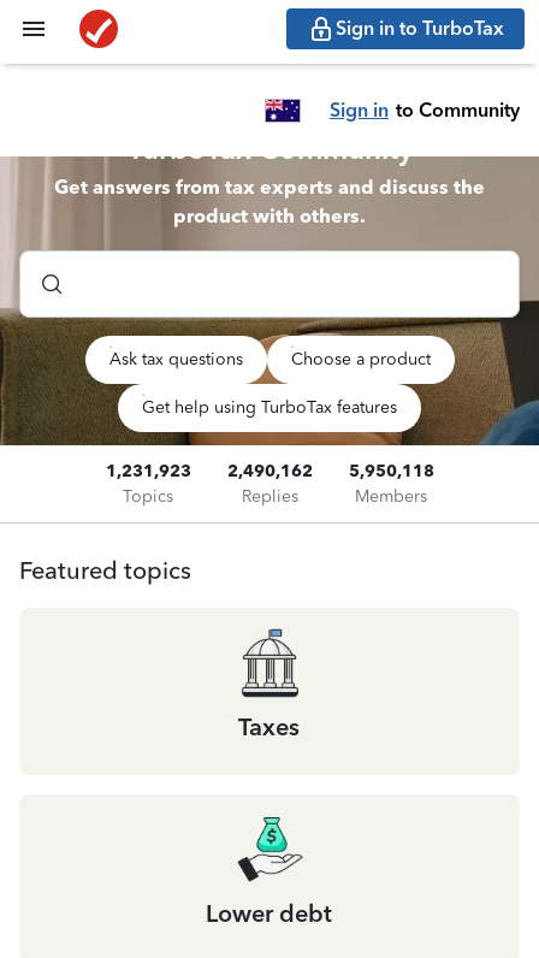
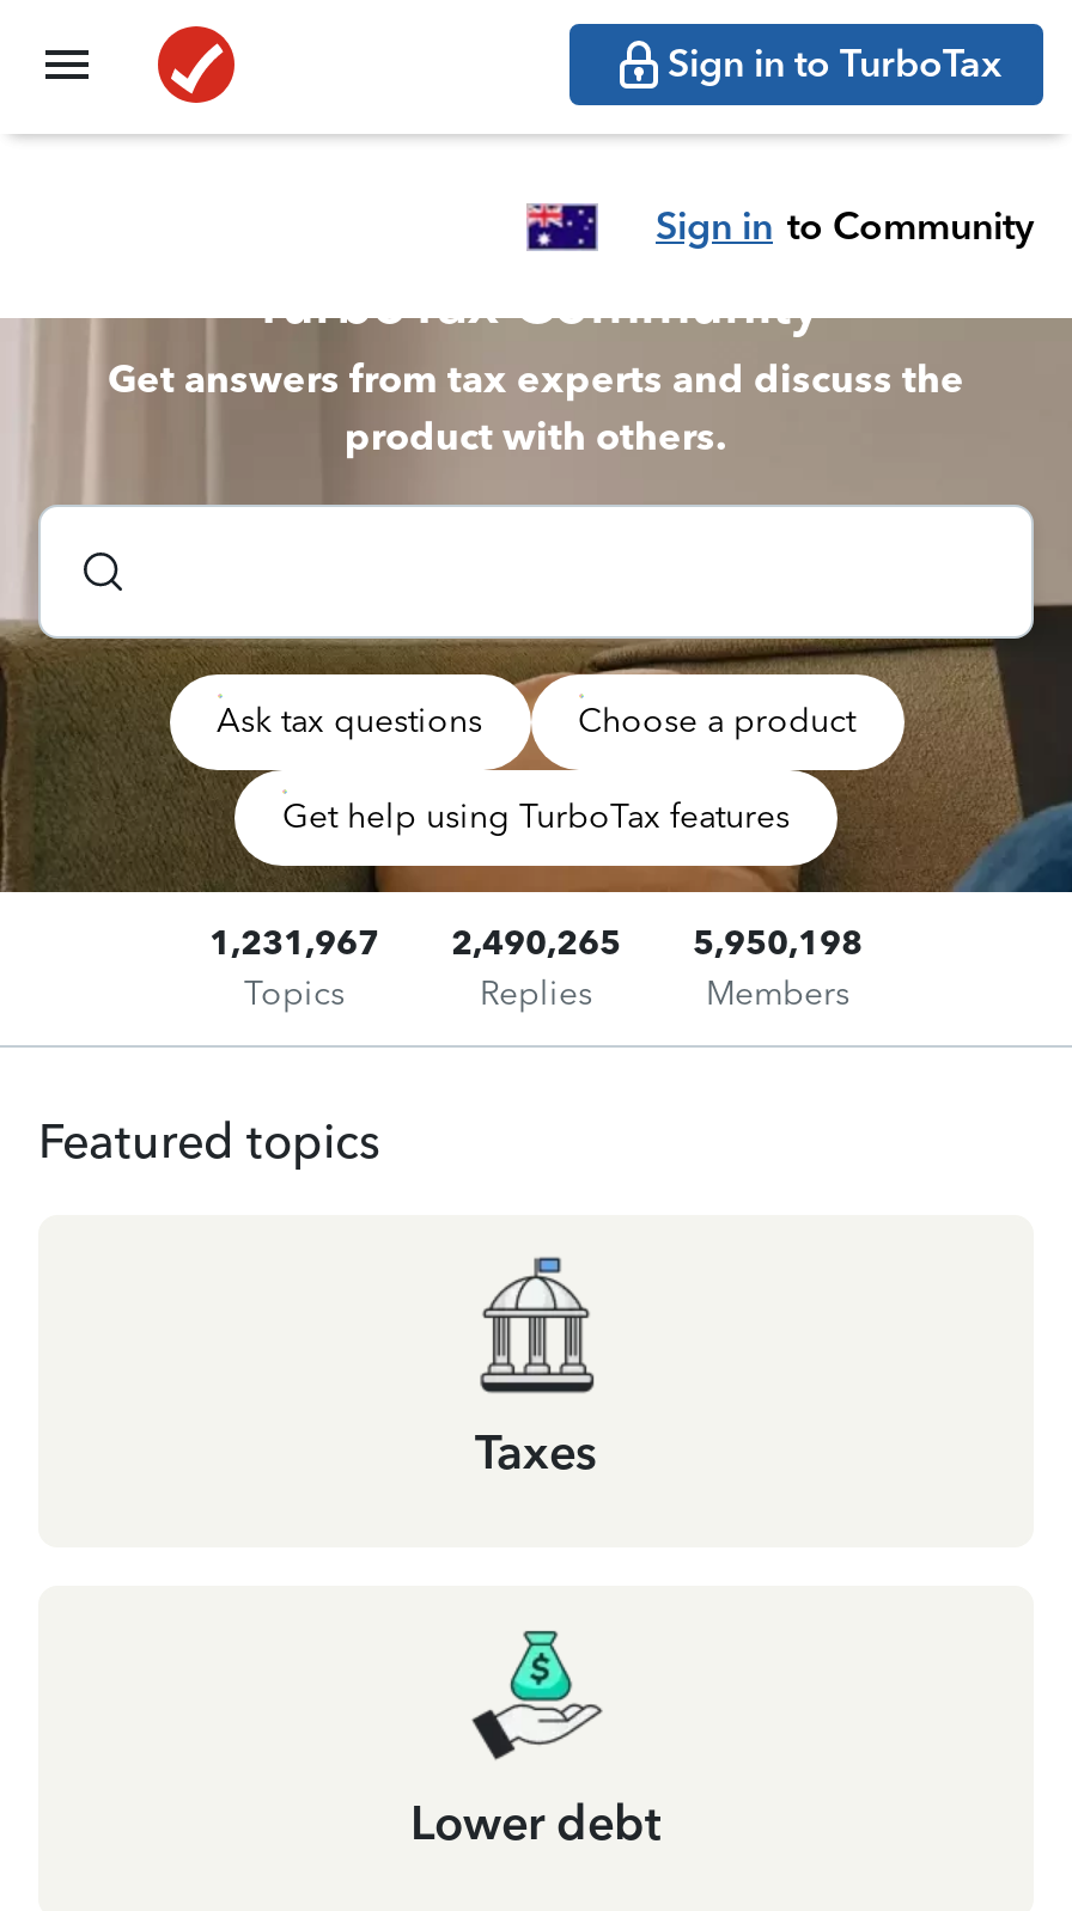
- 1,231,923
+ 1,231,967

- 2,490,162
+ 2,490,265

- 5,950,118
+ 5,950,198
